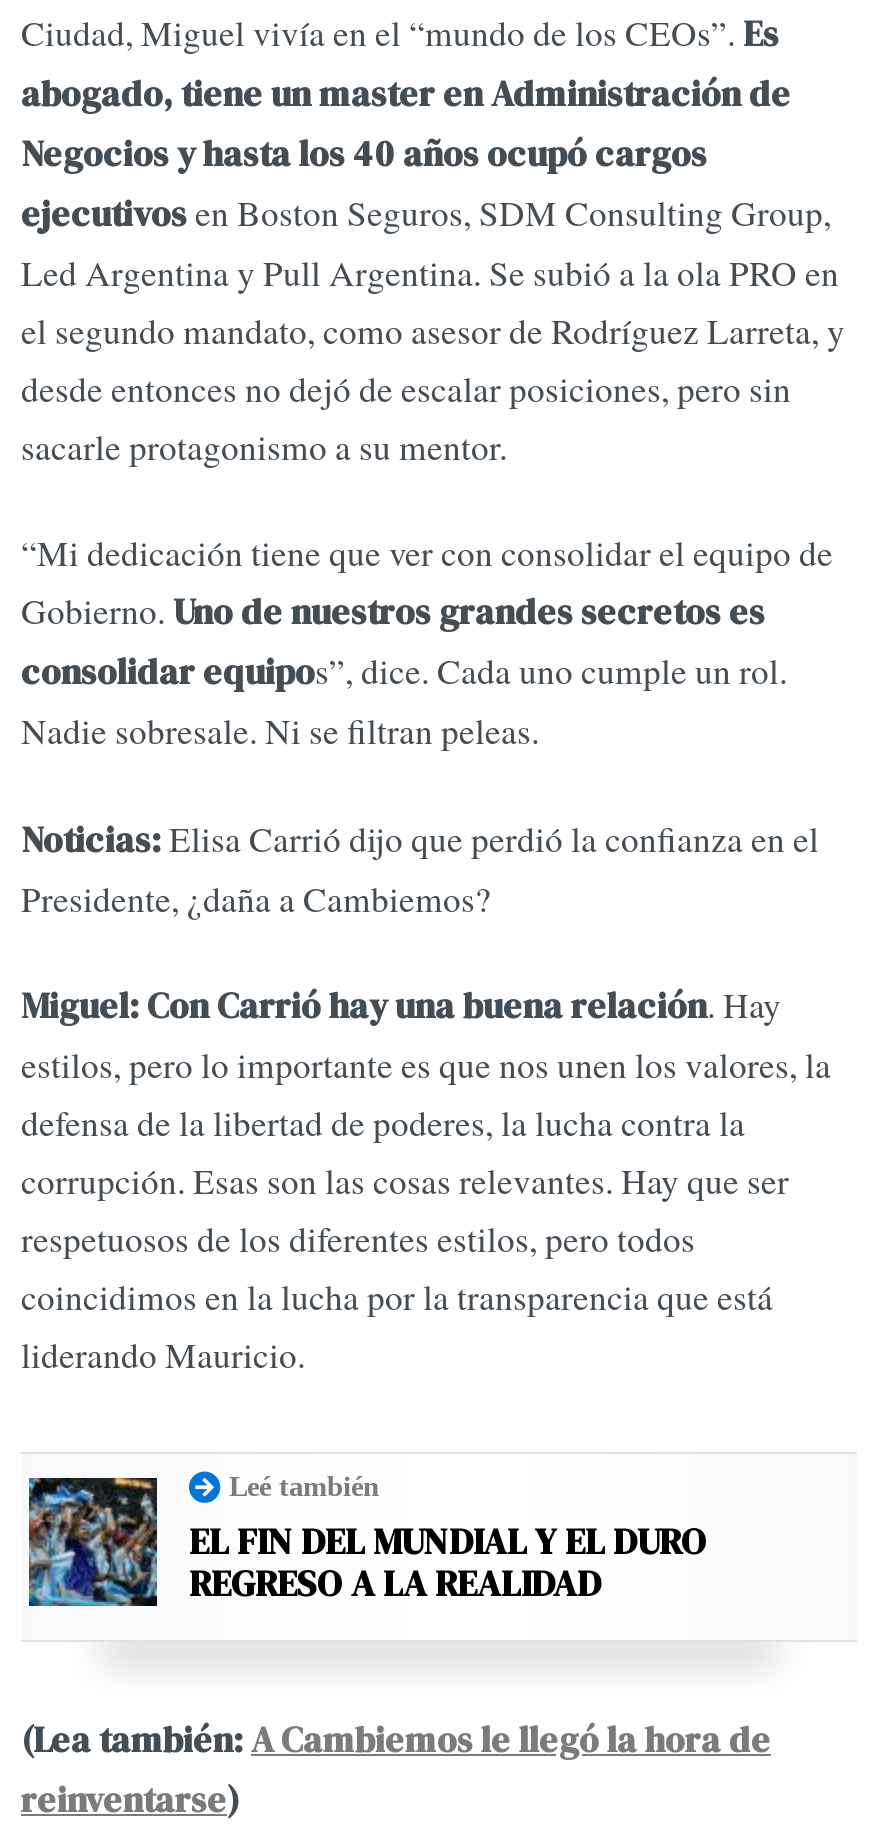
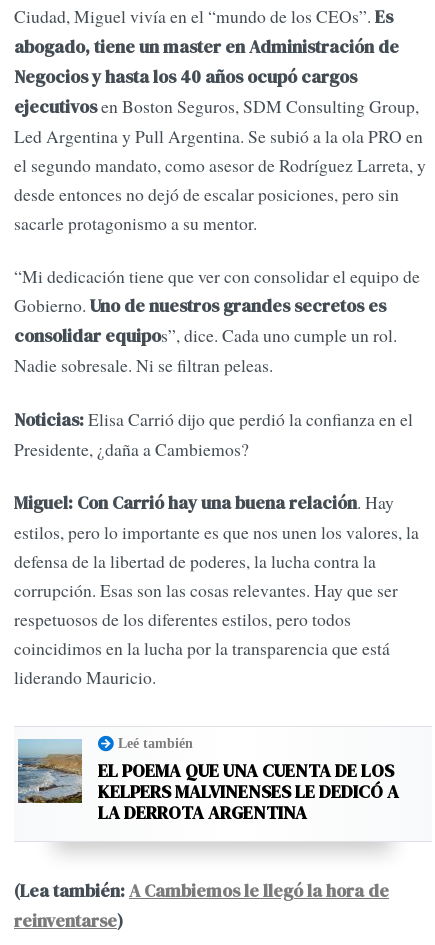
- [image]
- EL FIN DEL MUNDIAL Y EL DURO
- REGRESO A LA REALIDAD
+ [image]
+ EL POEMA QUE UNA CUENTA DE LOS
+ KELPERS MALVINENSES LE DEDICÓ A
+ LA DERROTA ARGENTINA
